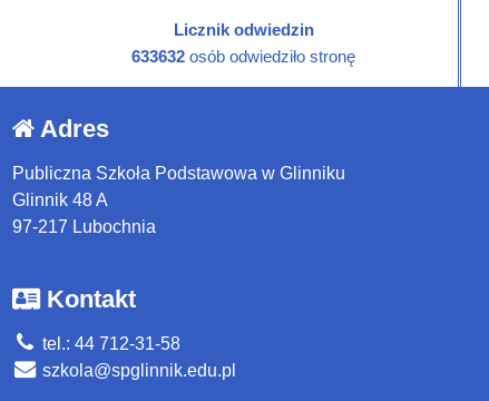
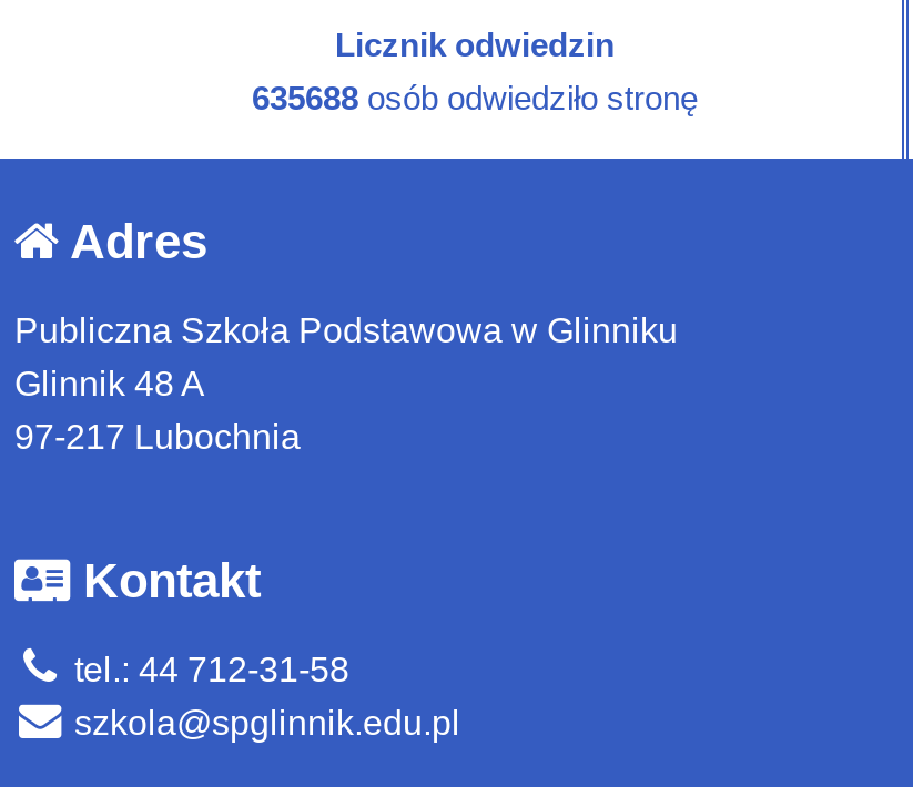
- 633632 osób odwiedziło stronę
+ 635688 osób odwiedziło stronę
